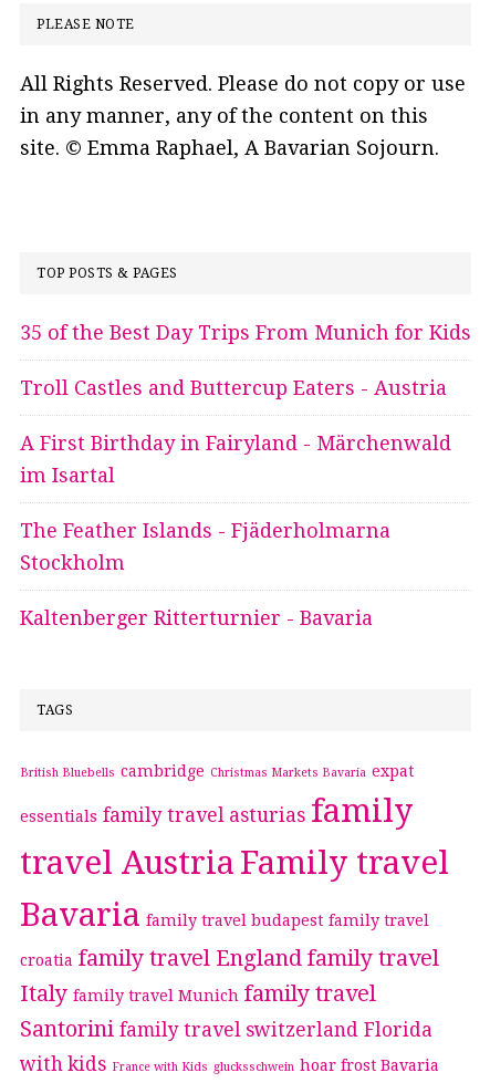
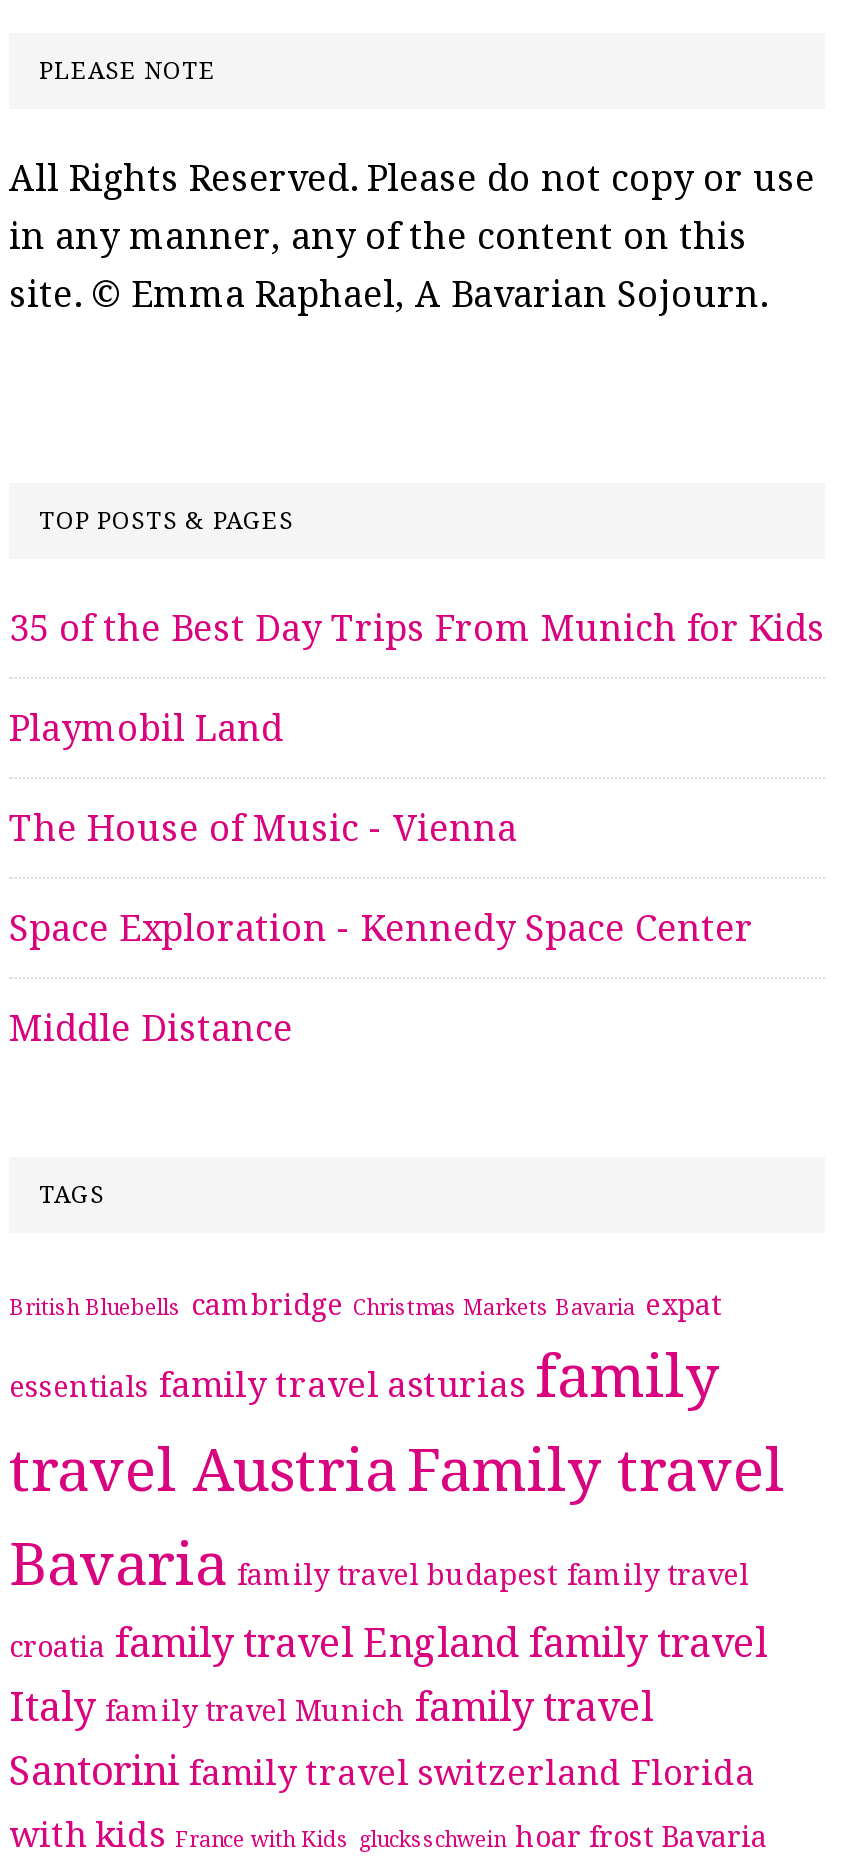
- Troll Castles and Buttercup Eaters - Austria
+ Playmobil Land

- A First Birthday in Fairyland - Märchenwald
- im Isartal
+ The House of Music - Vienna

- The Feather Islands - Fjäderholmarna
- Stockholm
+ Space Exploration - Kennedy Space Center

- Kaltenberger Ritterturnier - Bavaria
+ Middle Distance
